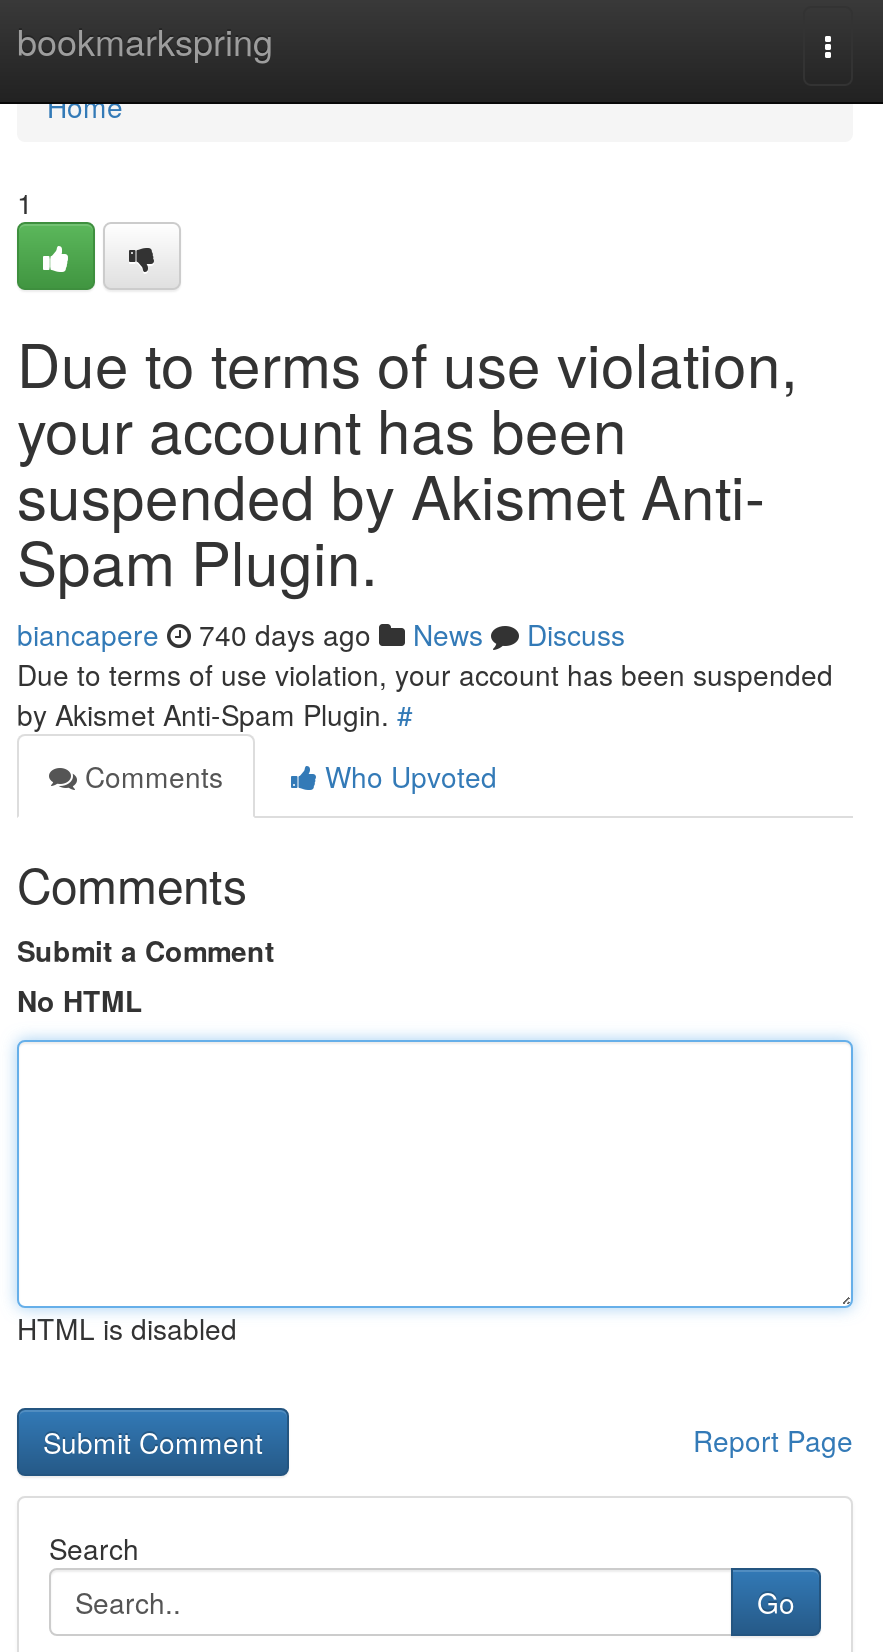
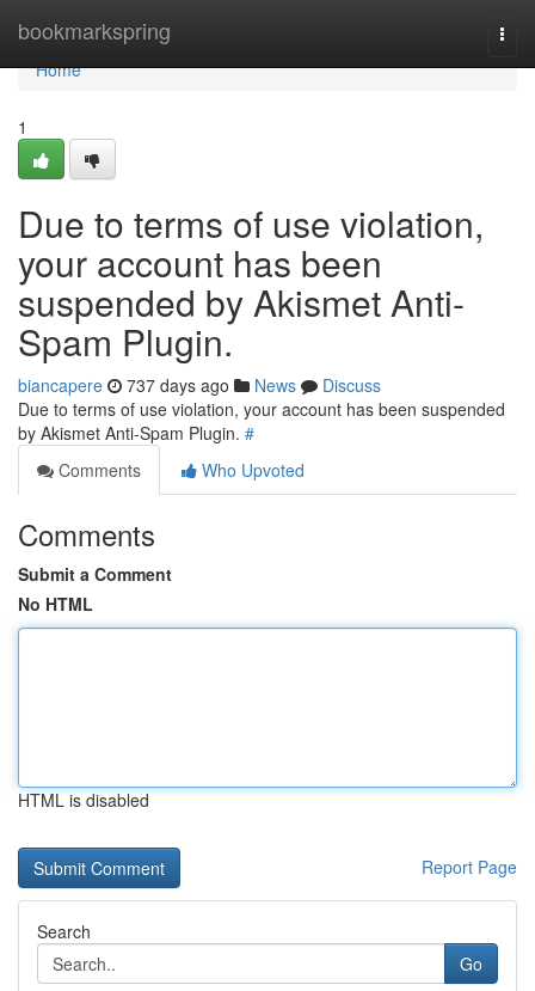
- biancapere 740 days ago News Discuss
+ biancapere 737 days ago News Discuss
